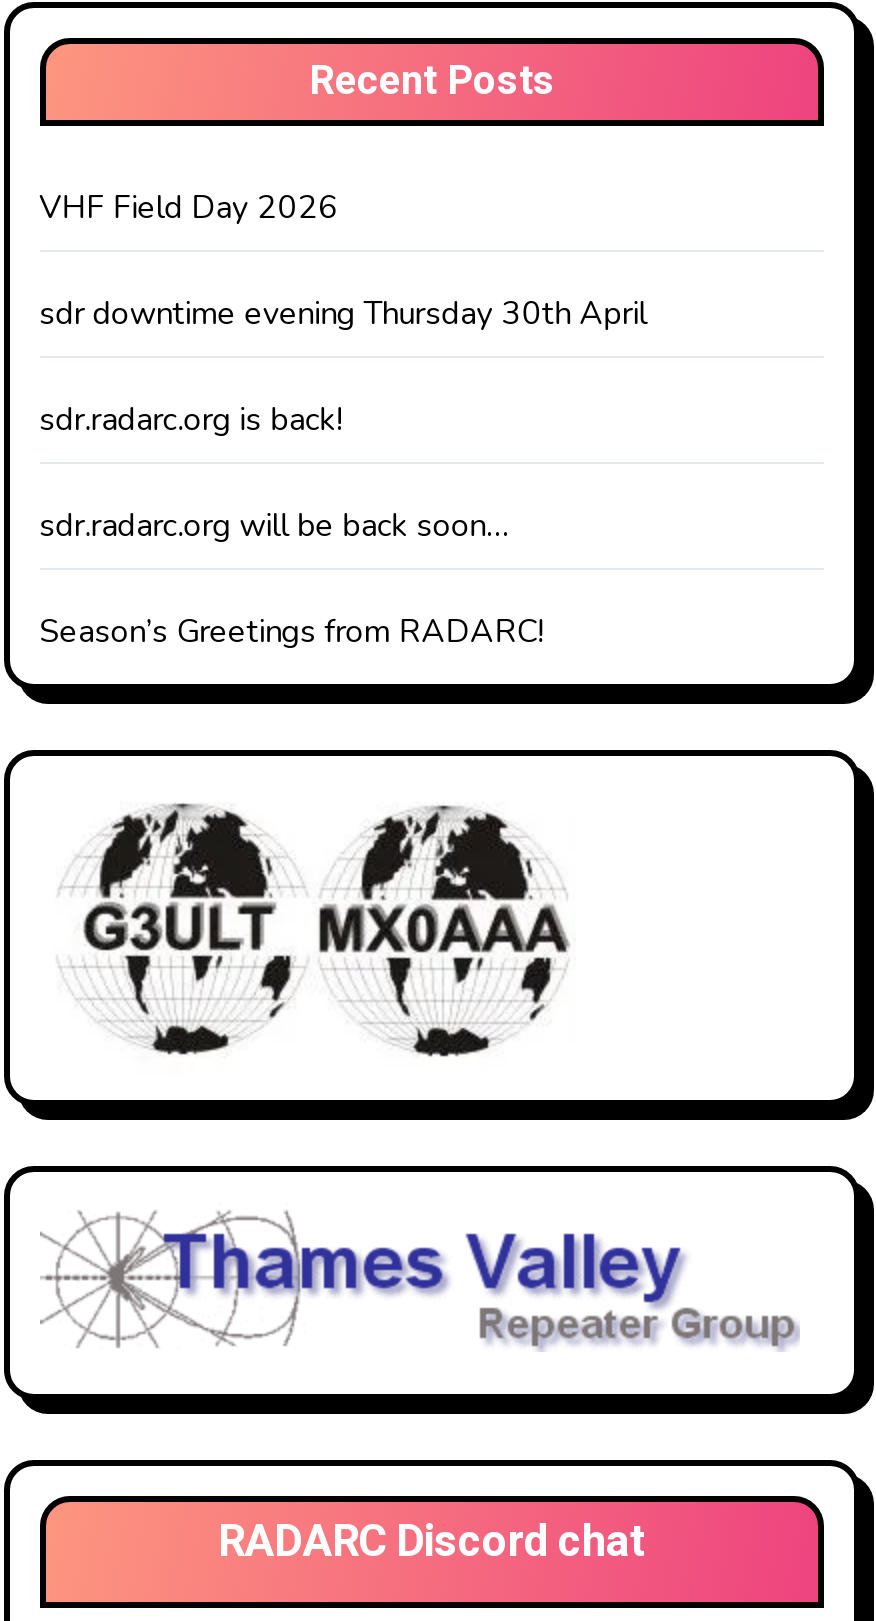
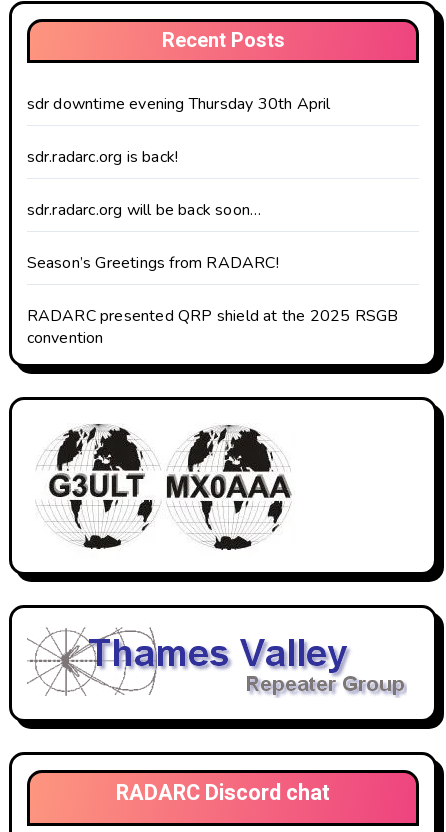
- VHF Field Day 2026

moved up: sdr downtime evening Thursday 30th April | sdr.radarc.org is back! | sdr.radarc.org will be back soon… | Season’s Greetings from RADARC!

+ RADARC presented QRP shield at the 2025 RSGB
+ convention
